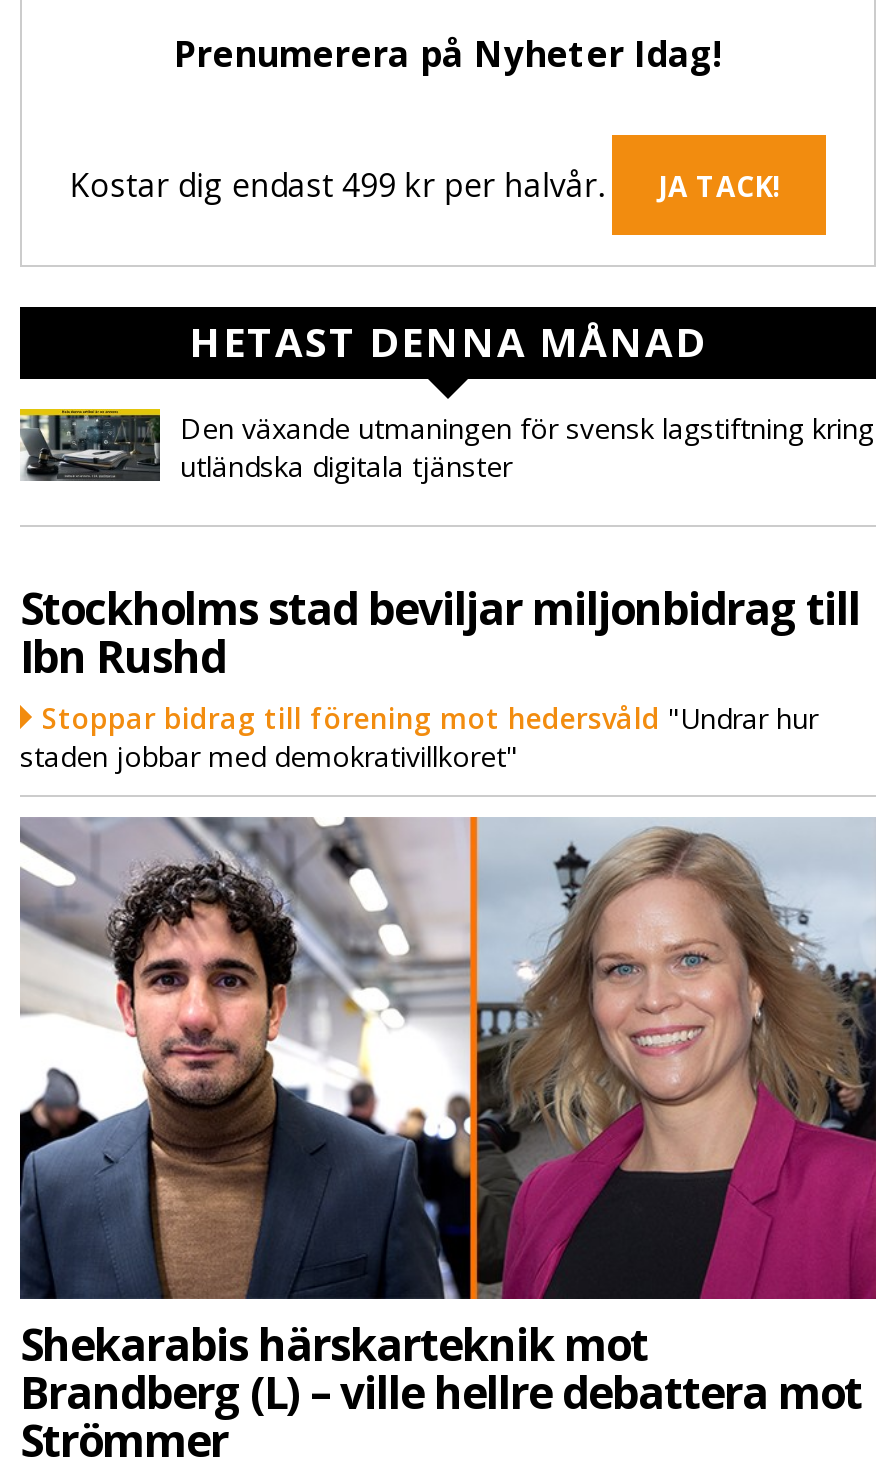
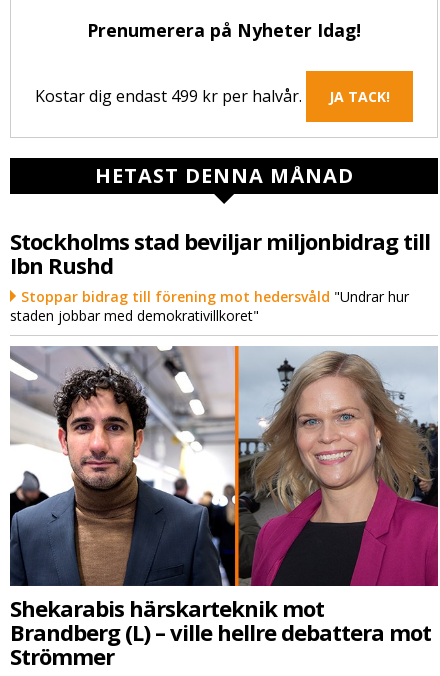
- [image]
- Den växande utmaningen för svensk lagstiftning kring
- utländska digitala tjänster
